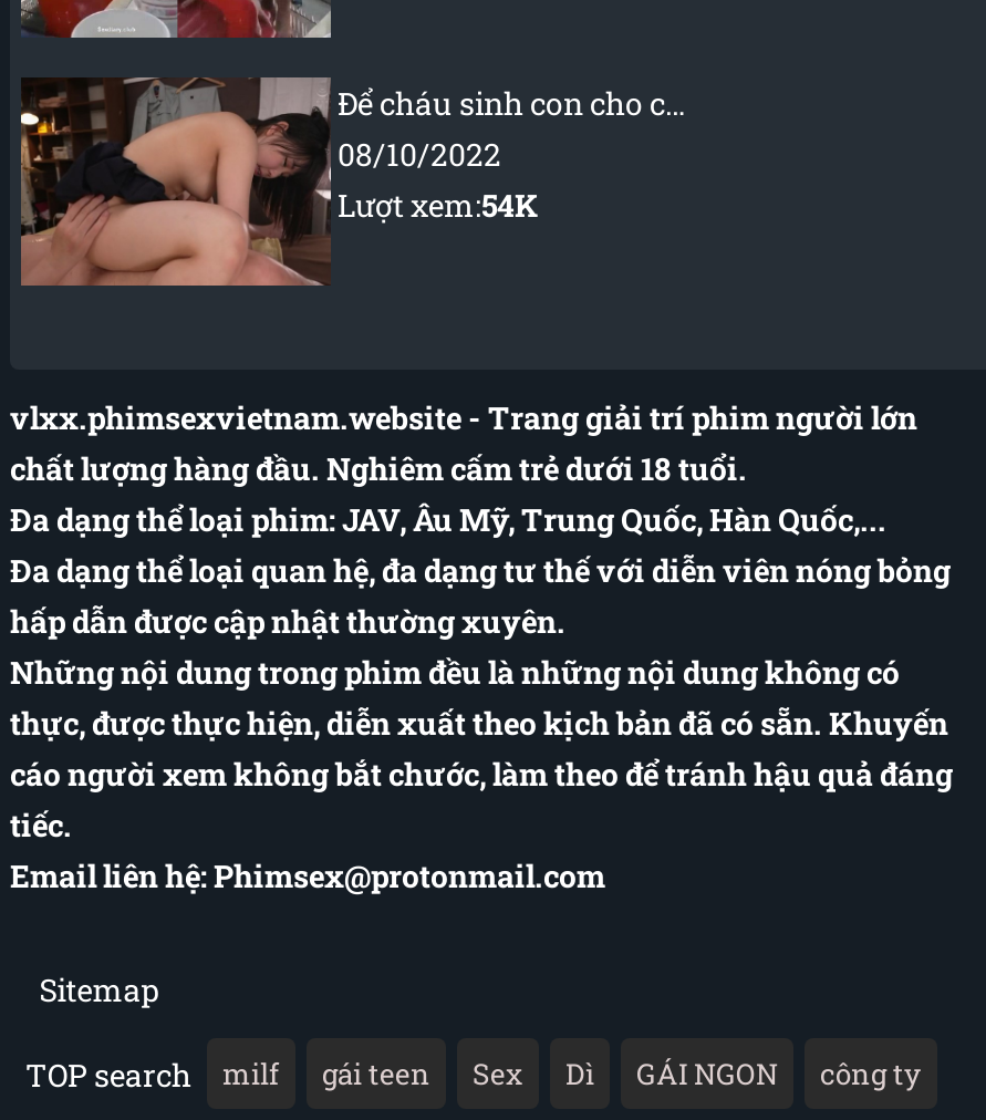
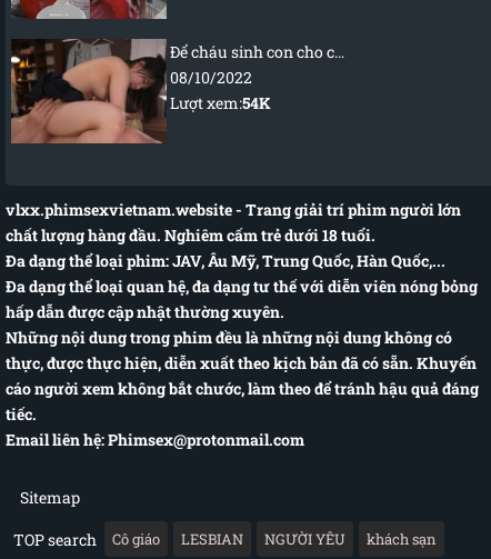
- milf
- gái teen
- Sex
- Dì
- GÁI NGON
- công ty
+ Cô giáo
+ LESBIAN
+ NGƯỜI YÊU
+ khách sạn
